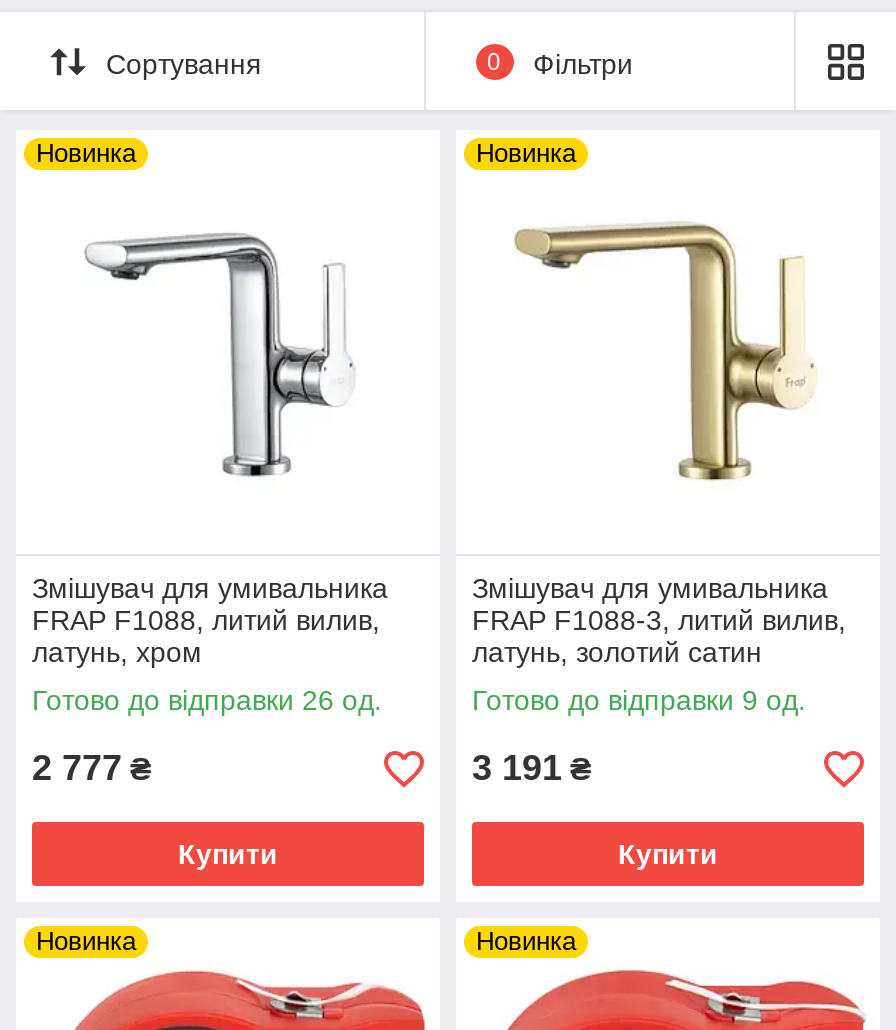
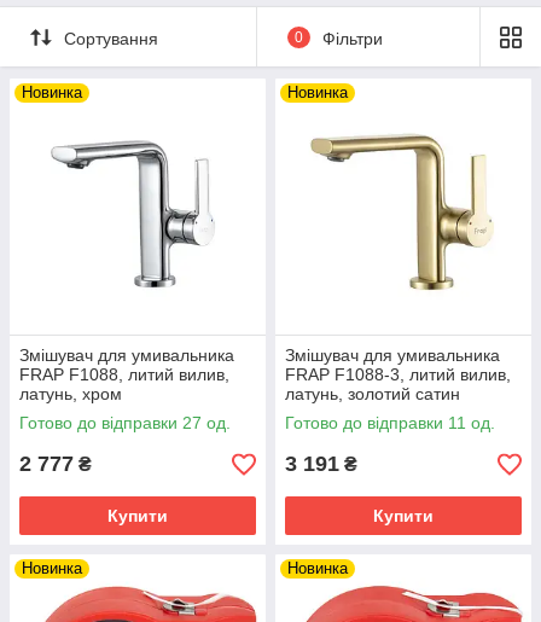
- Готово до відправки 26 од.
+ Готово до відправки 27 од.

- Готово до відправки 9 од.
+ Готово до відправки 11 од.
